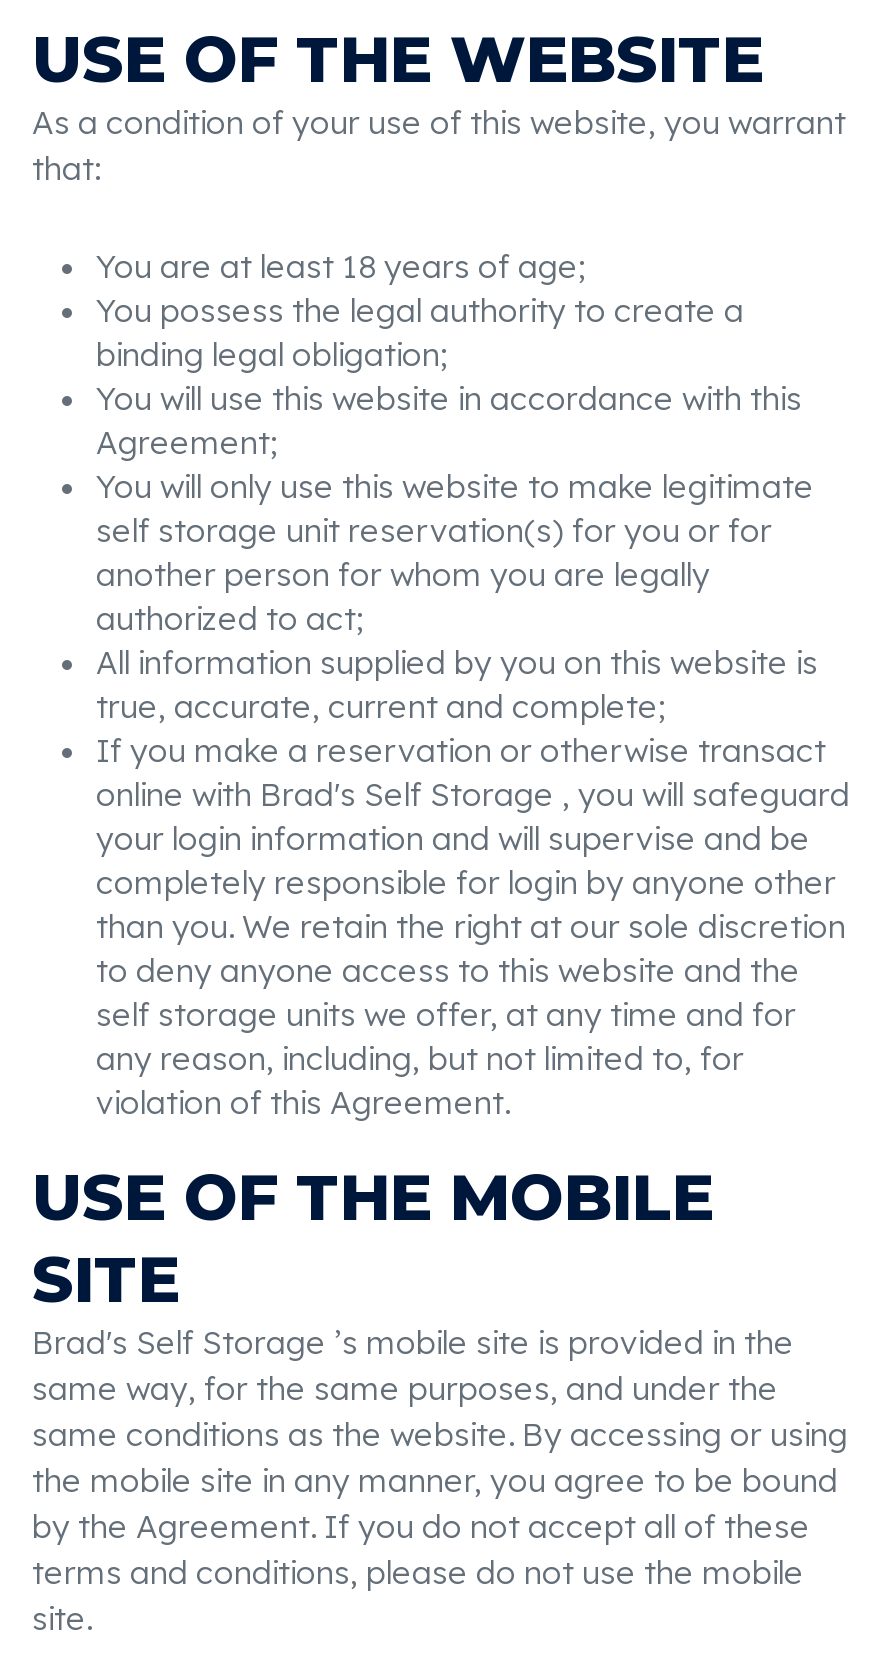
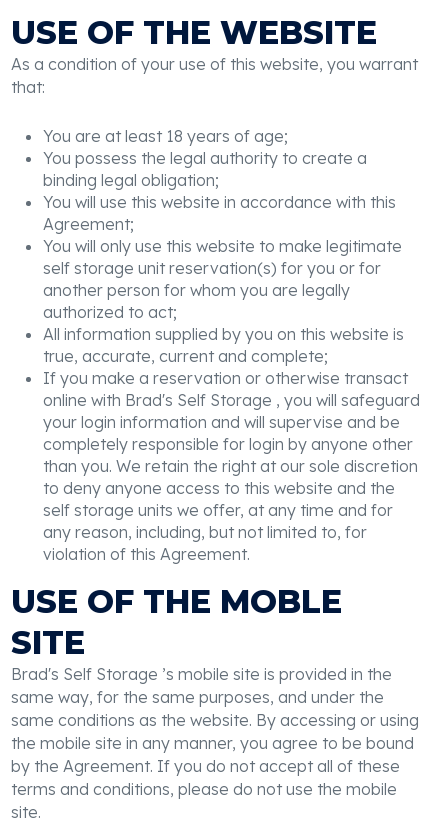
- USE OF THE MOBILE
+ USE OF THE MOBLE
